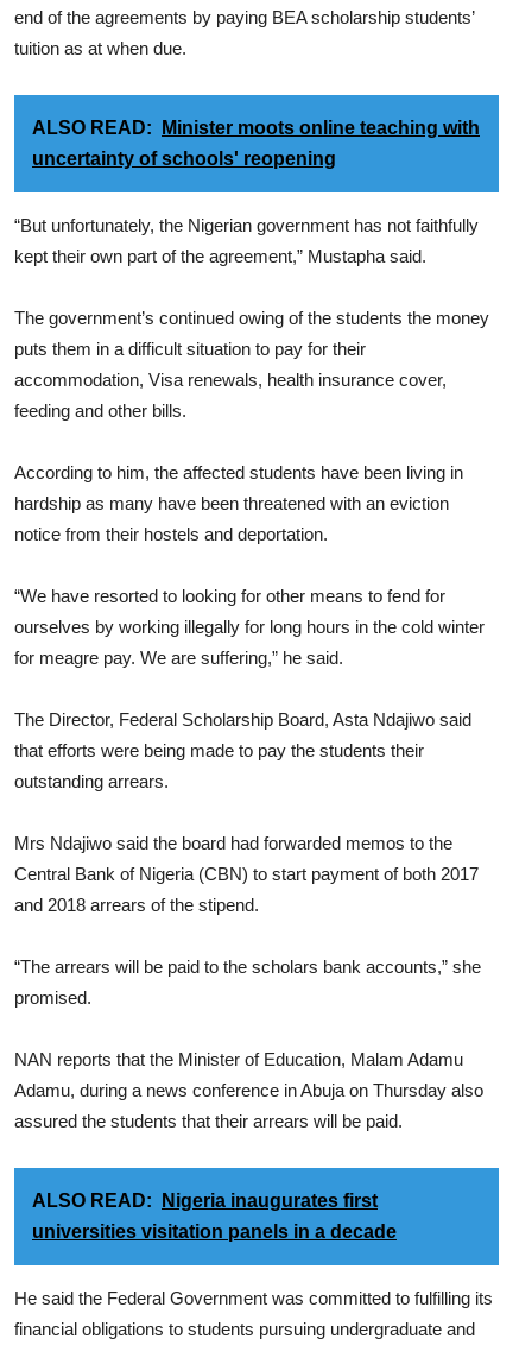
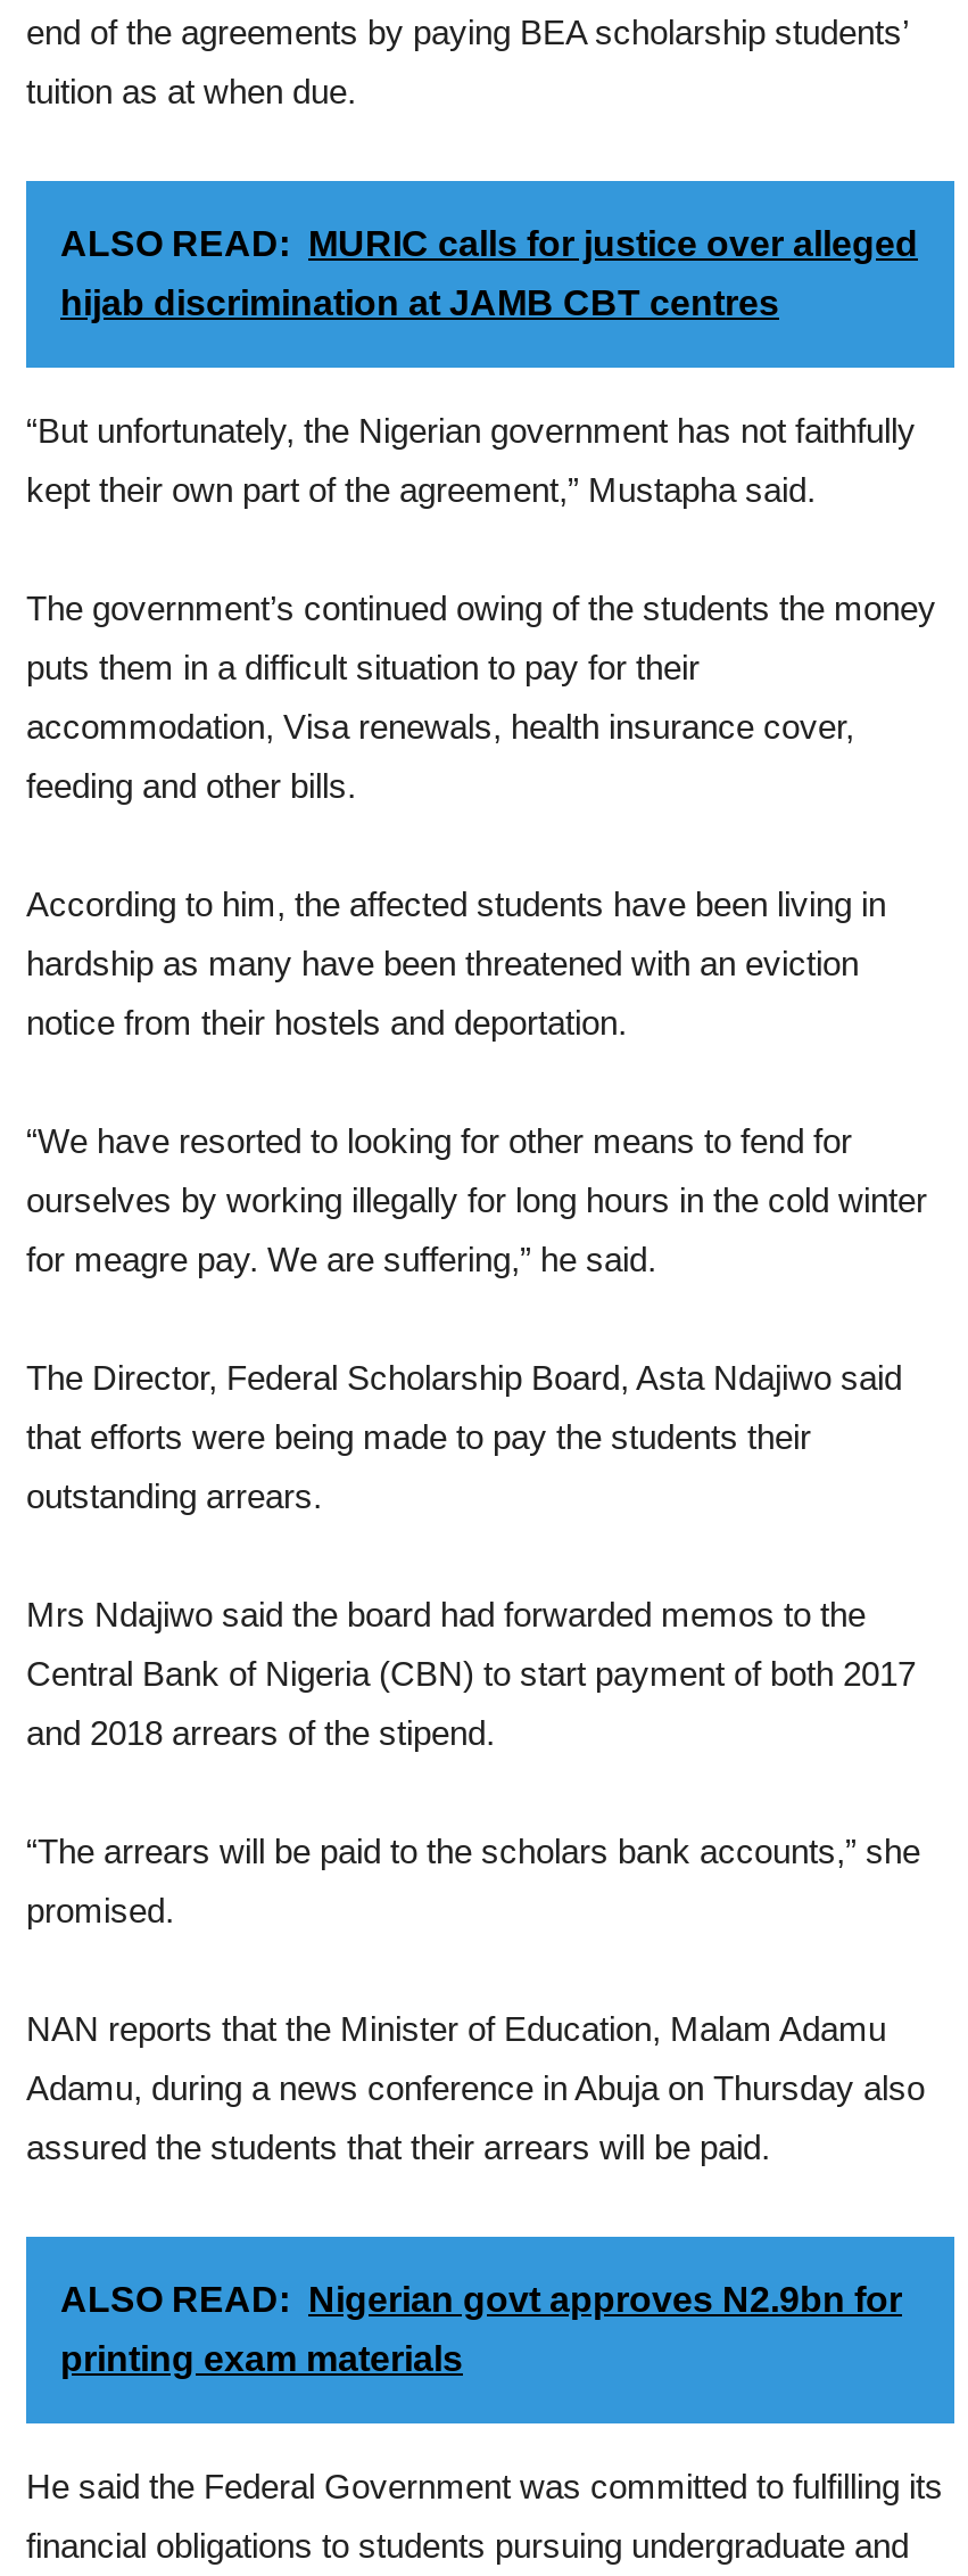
- ALSO READ: Minister moots online teaching with
+ ALSO READ: MURIC calls for justice over alleged

- uncertainty of schools' reopening
+ hijab discrimination at JAMB CBT centres

- ALSO READ: Nigeria inaugurates first
+ ALSO READ: Nigerian govt approves N2.9bn for

- universities visitation panels in a decade
+ printing exam materials
